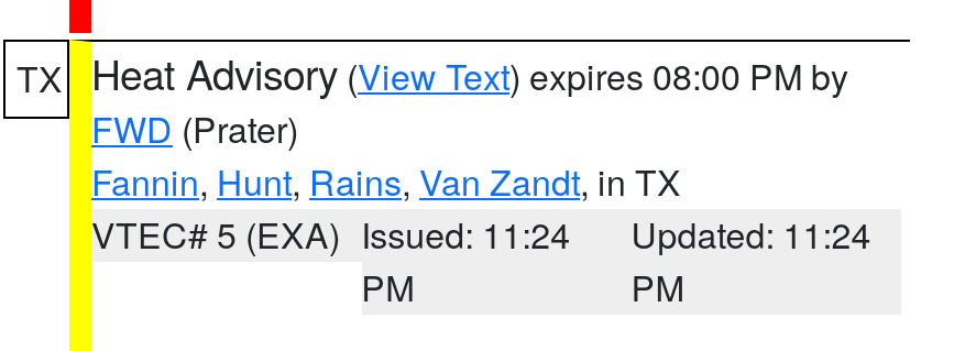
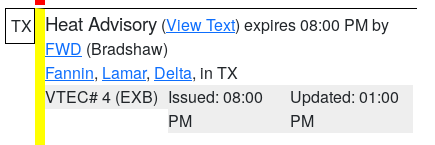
- FWD (Prater)
- Fannin, Hunt, Rains, Van Zandt, in TX
- VTEC# 5 (EXA) Issued: 11:24
+ FWD (Bradshaw)
+ Fannin, Lamar, Delta, in TX
+ VTEC# 4 (EXB) Issued: 08:00

- Updated: 11:24
+ Updated: 01:00
